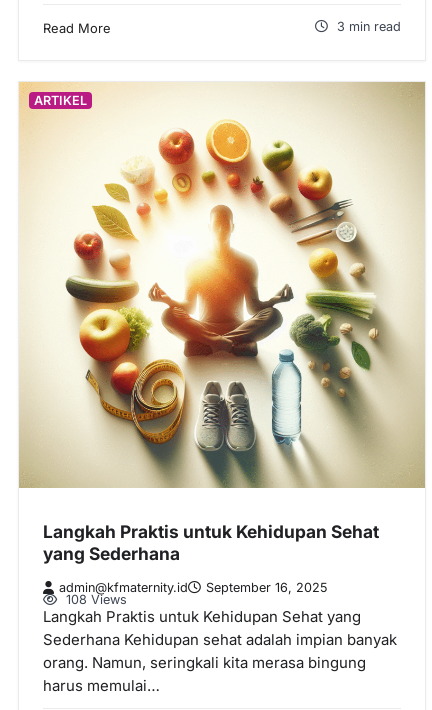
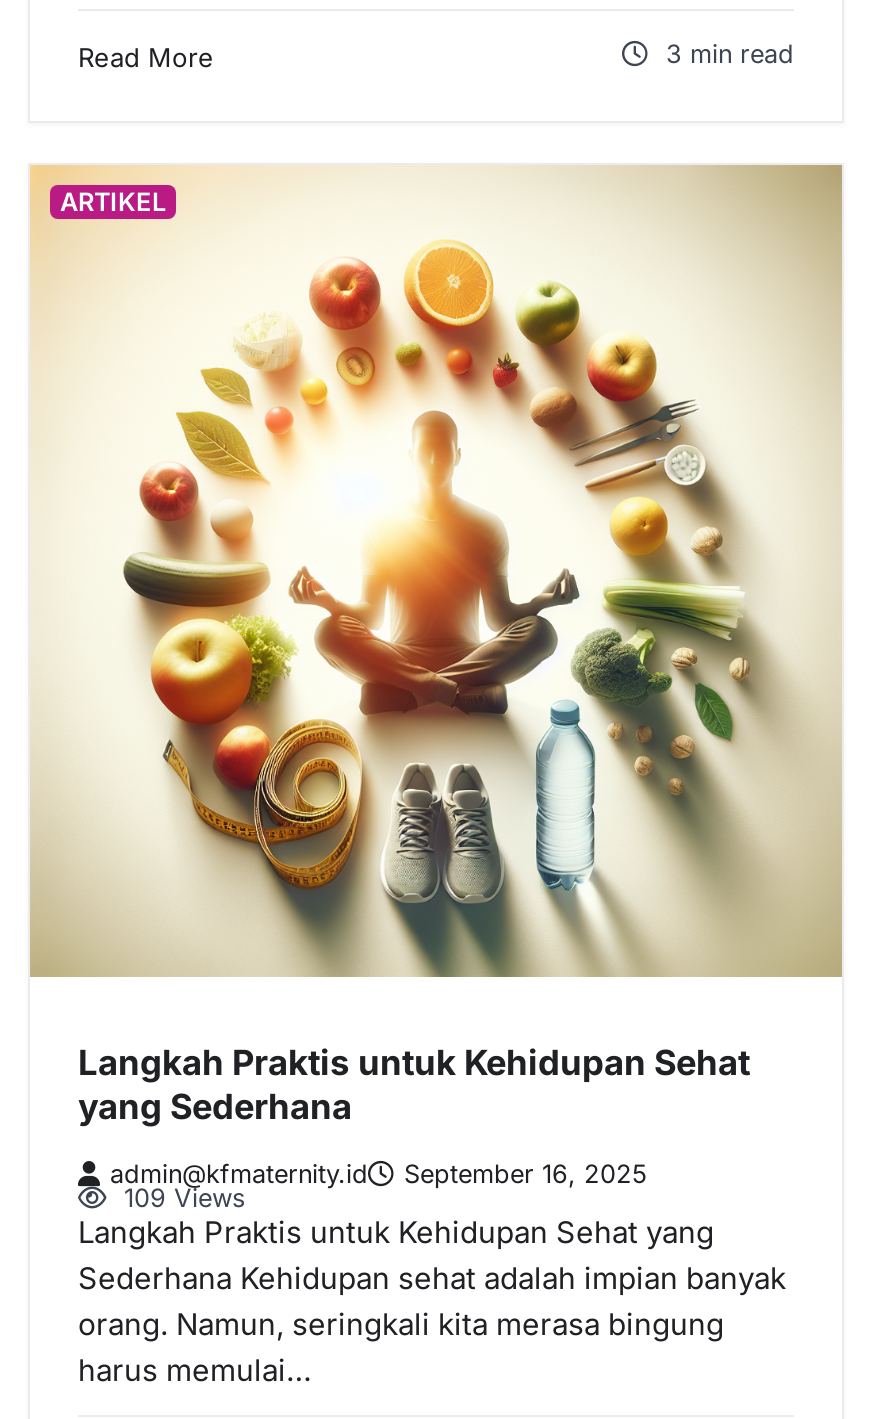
- 108 Views
+ 109 Views
